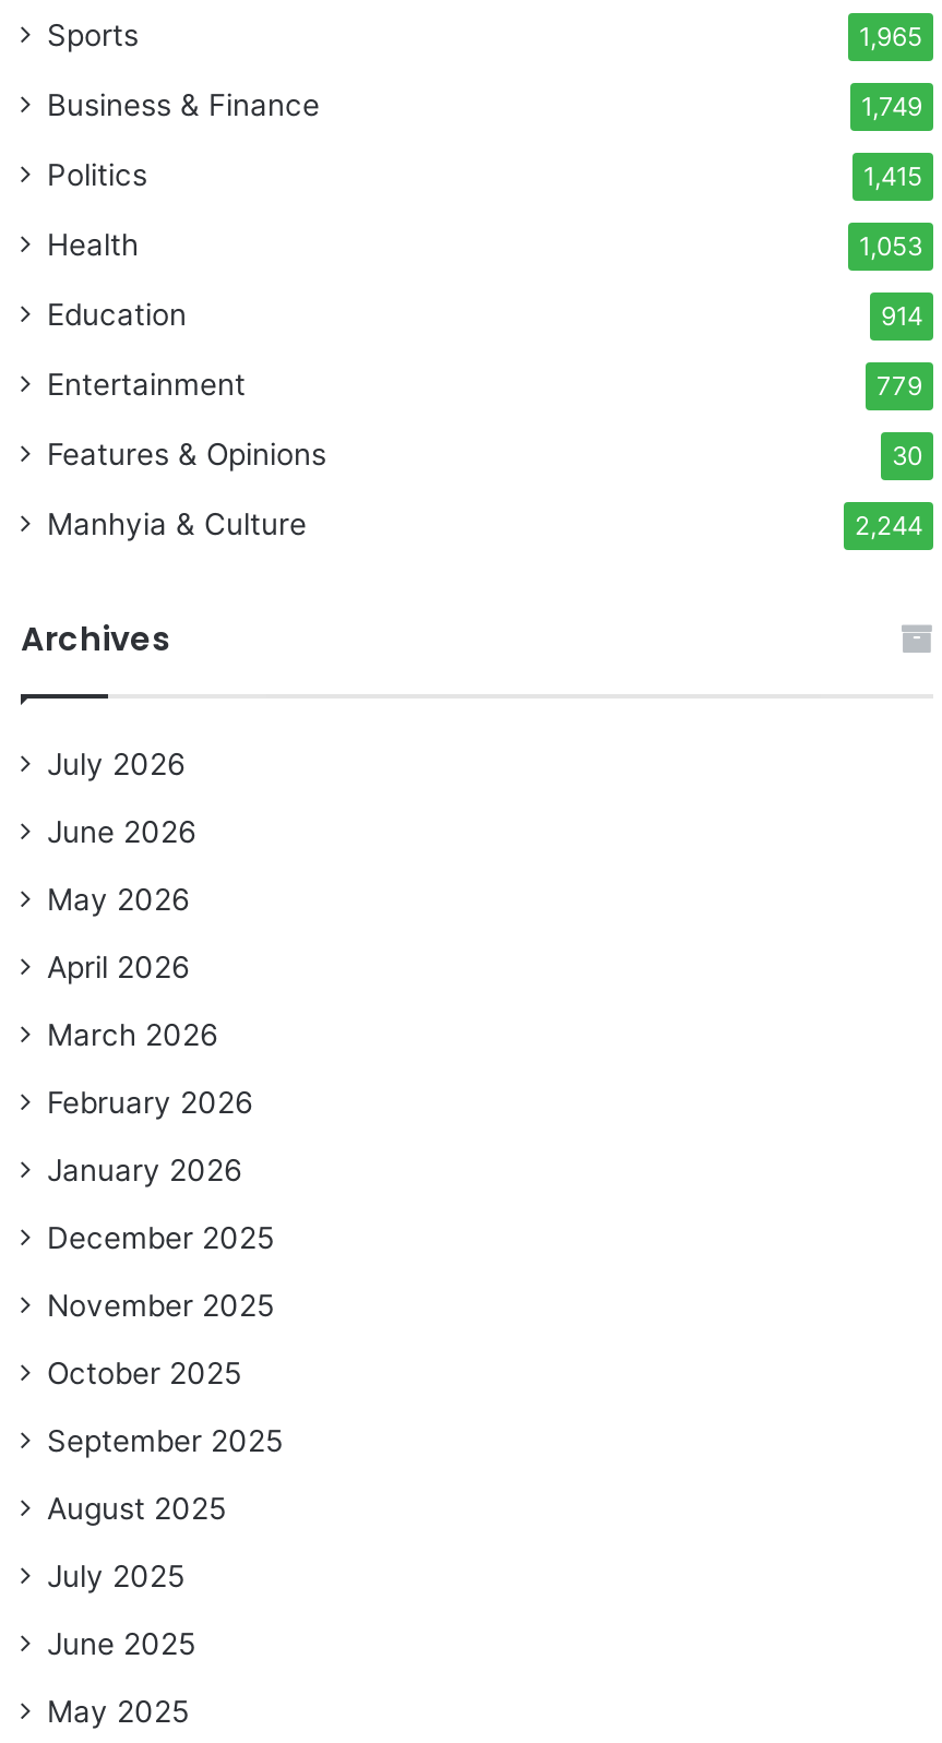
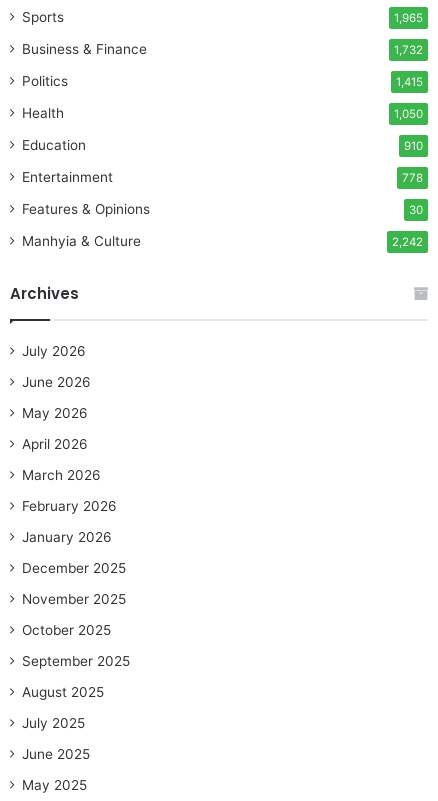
- 1,749
+ 1,732

- 1,053
+ 1,050

- 914
+ 910

- 779
+ 778

- 2,244
+ 2,242
